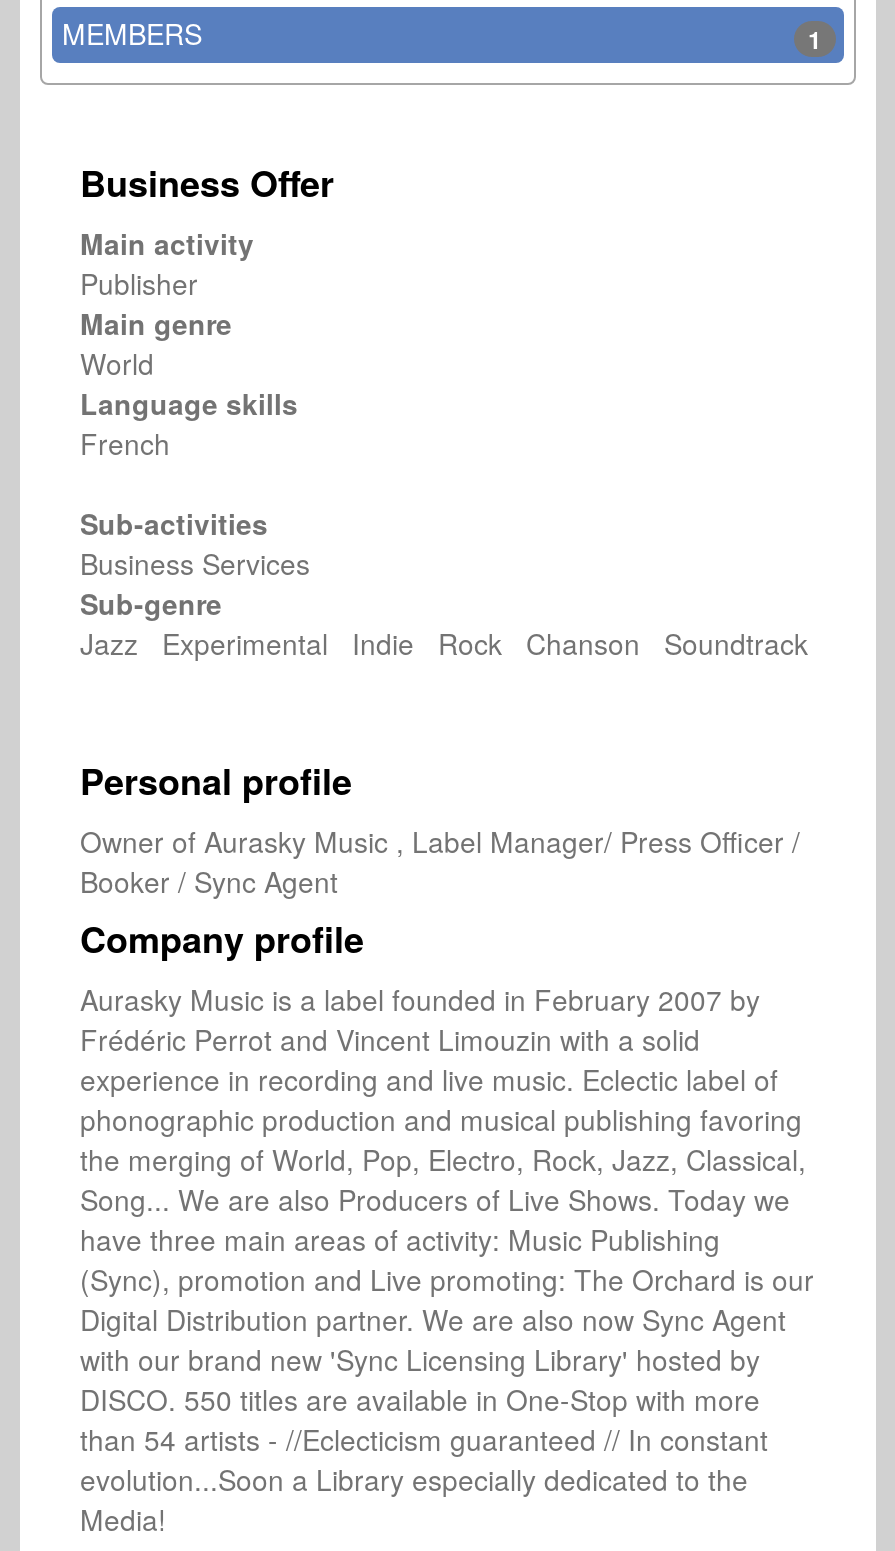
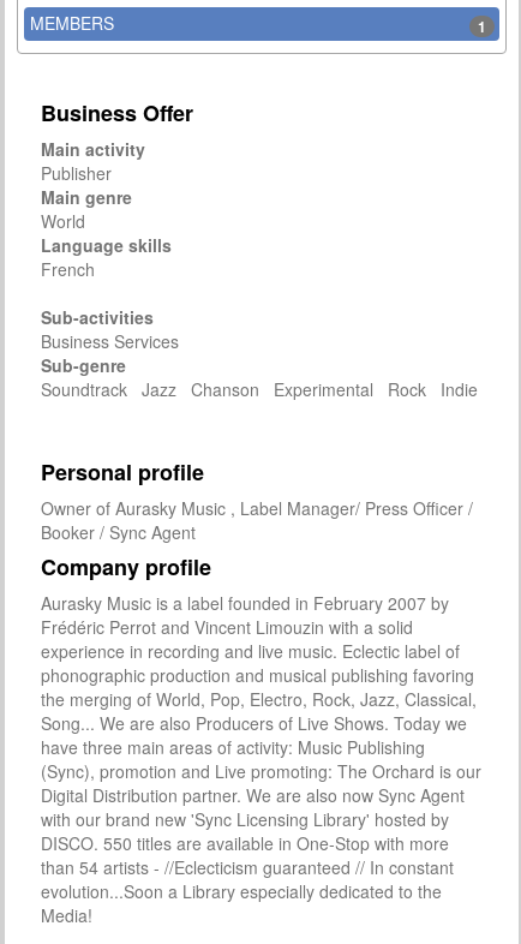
- Jazz Experimental Indie Rock Chanson Soundtrack
+ Soundtrack Jazz Chanson Experimental Rock Indie
